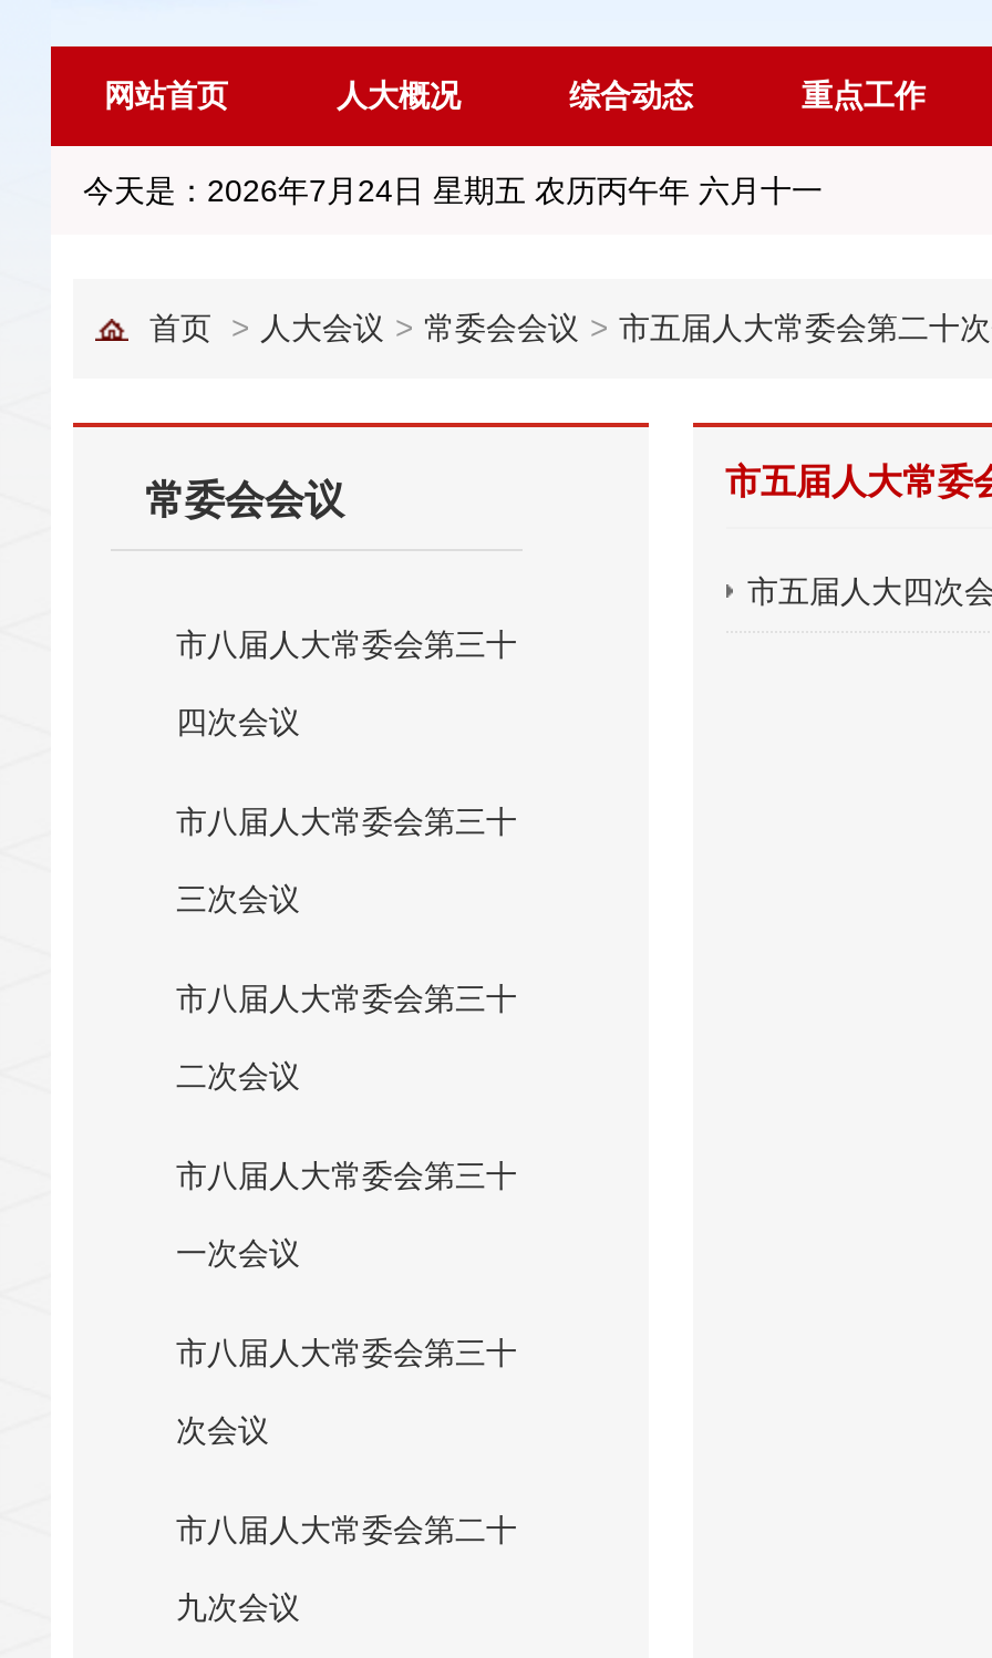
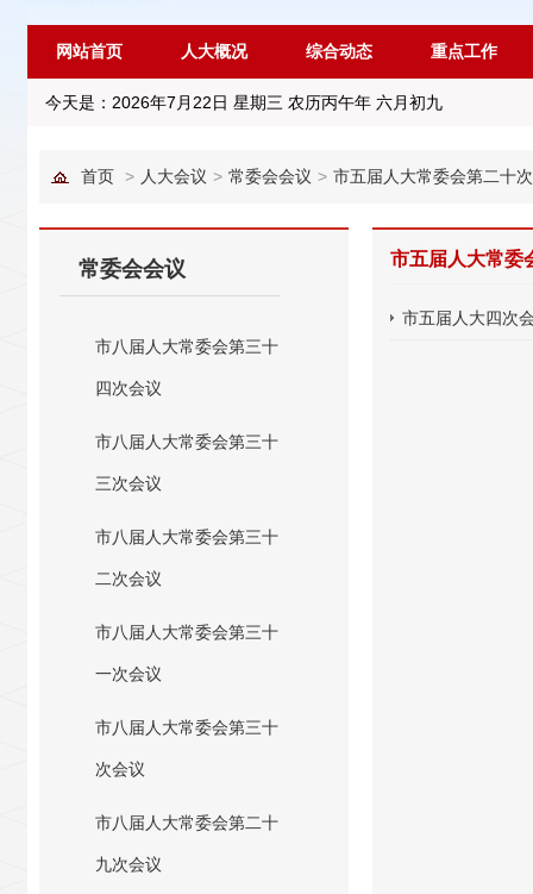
- 今天是：2026年7月24日 星期五 农历丙午年 六月十一
+ 今天是：2026年7月22日 星期三 农历丙午年 六月初九
